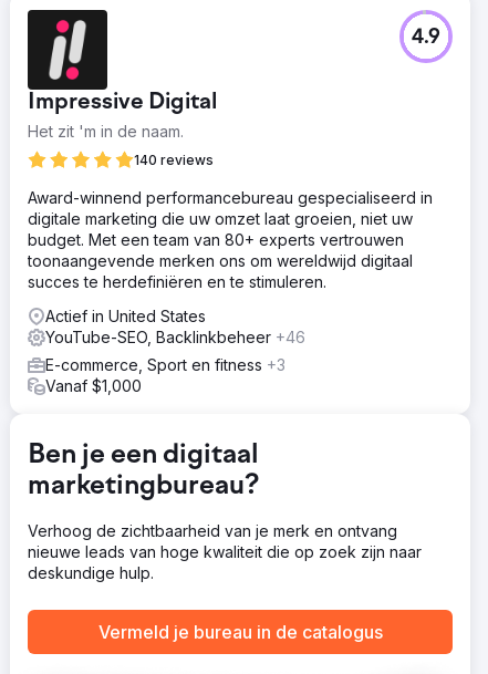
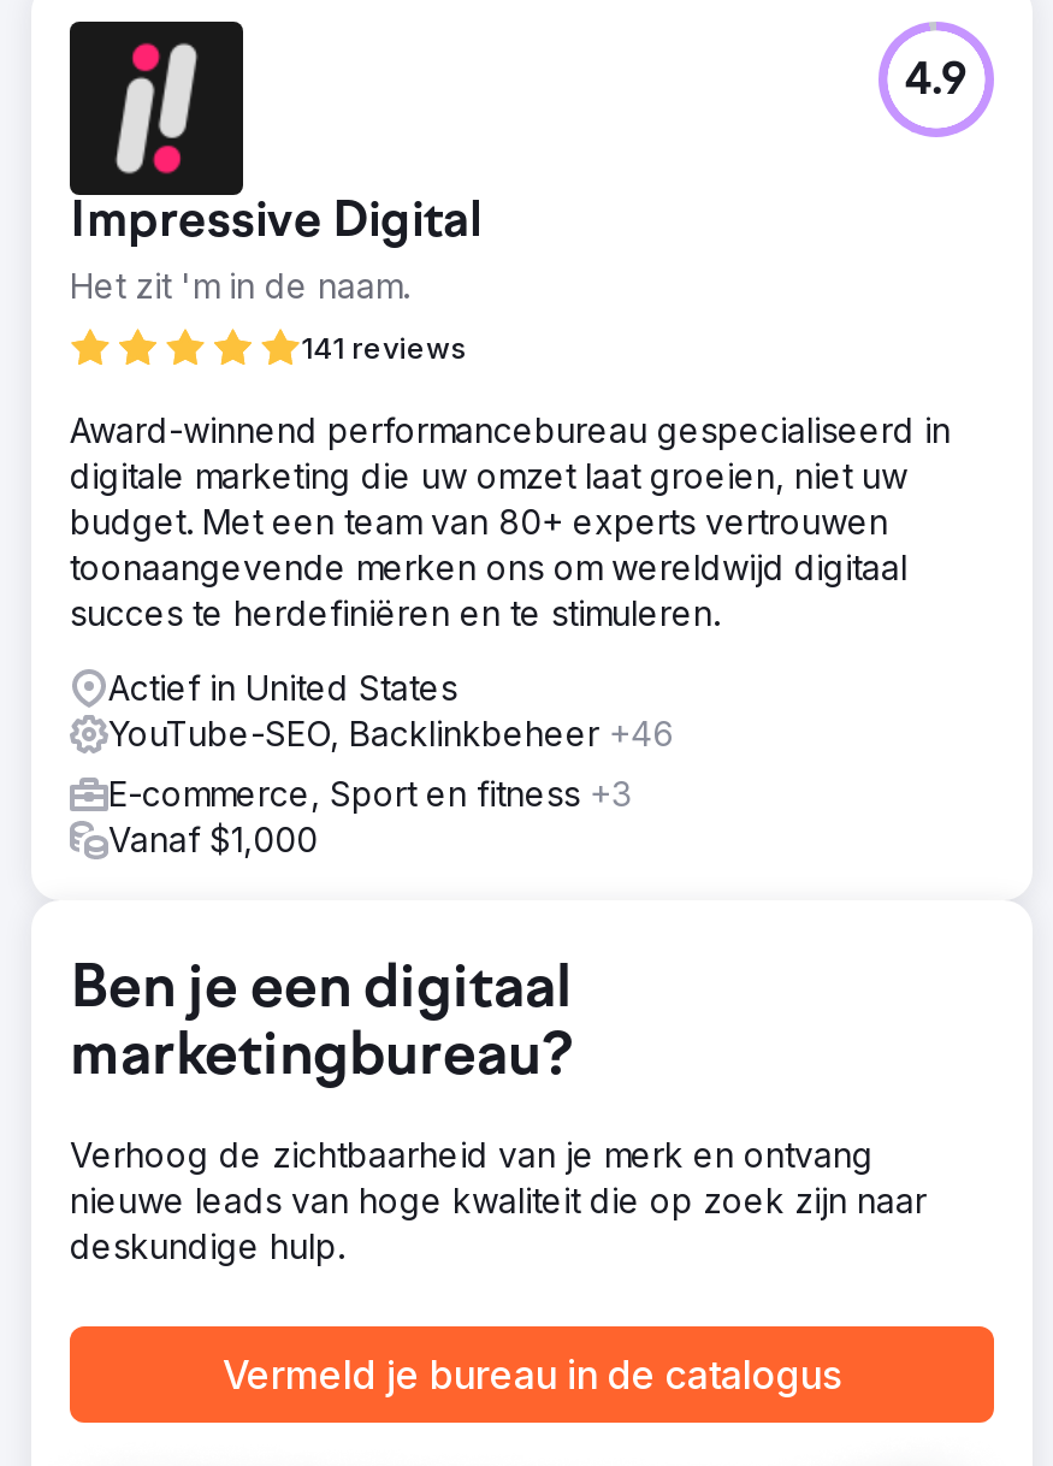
- 140 reviews
+ 141 reviews
